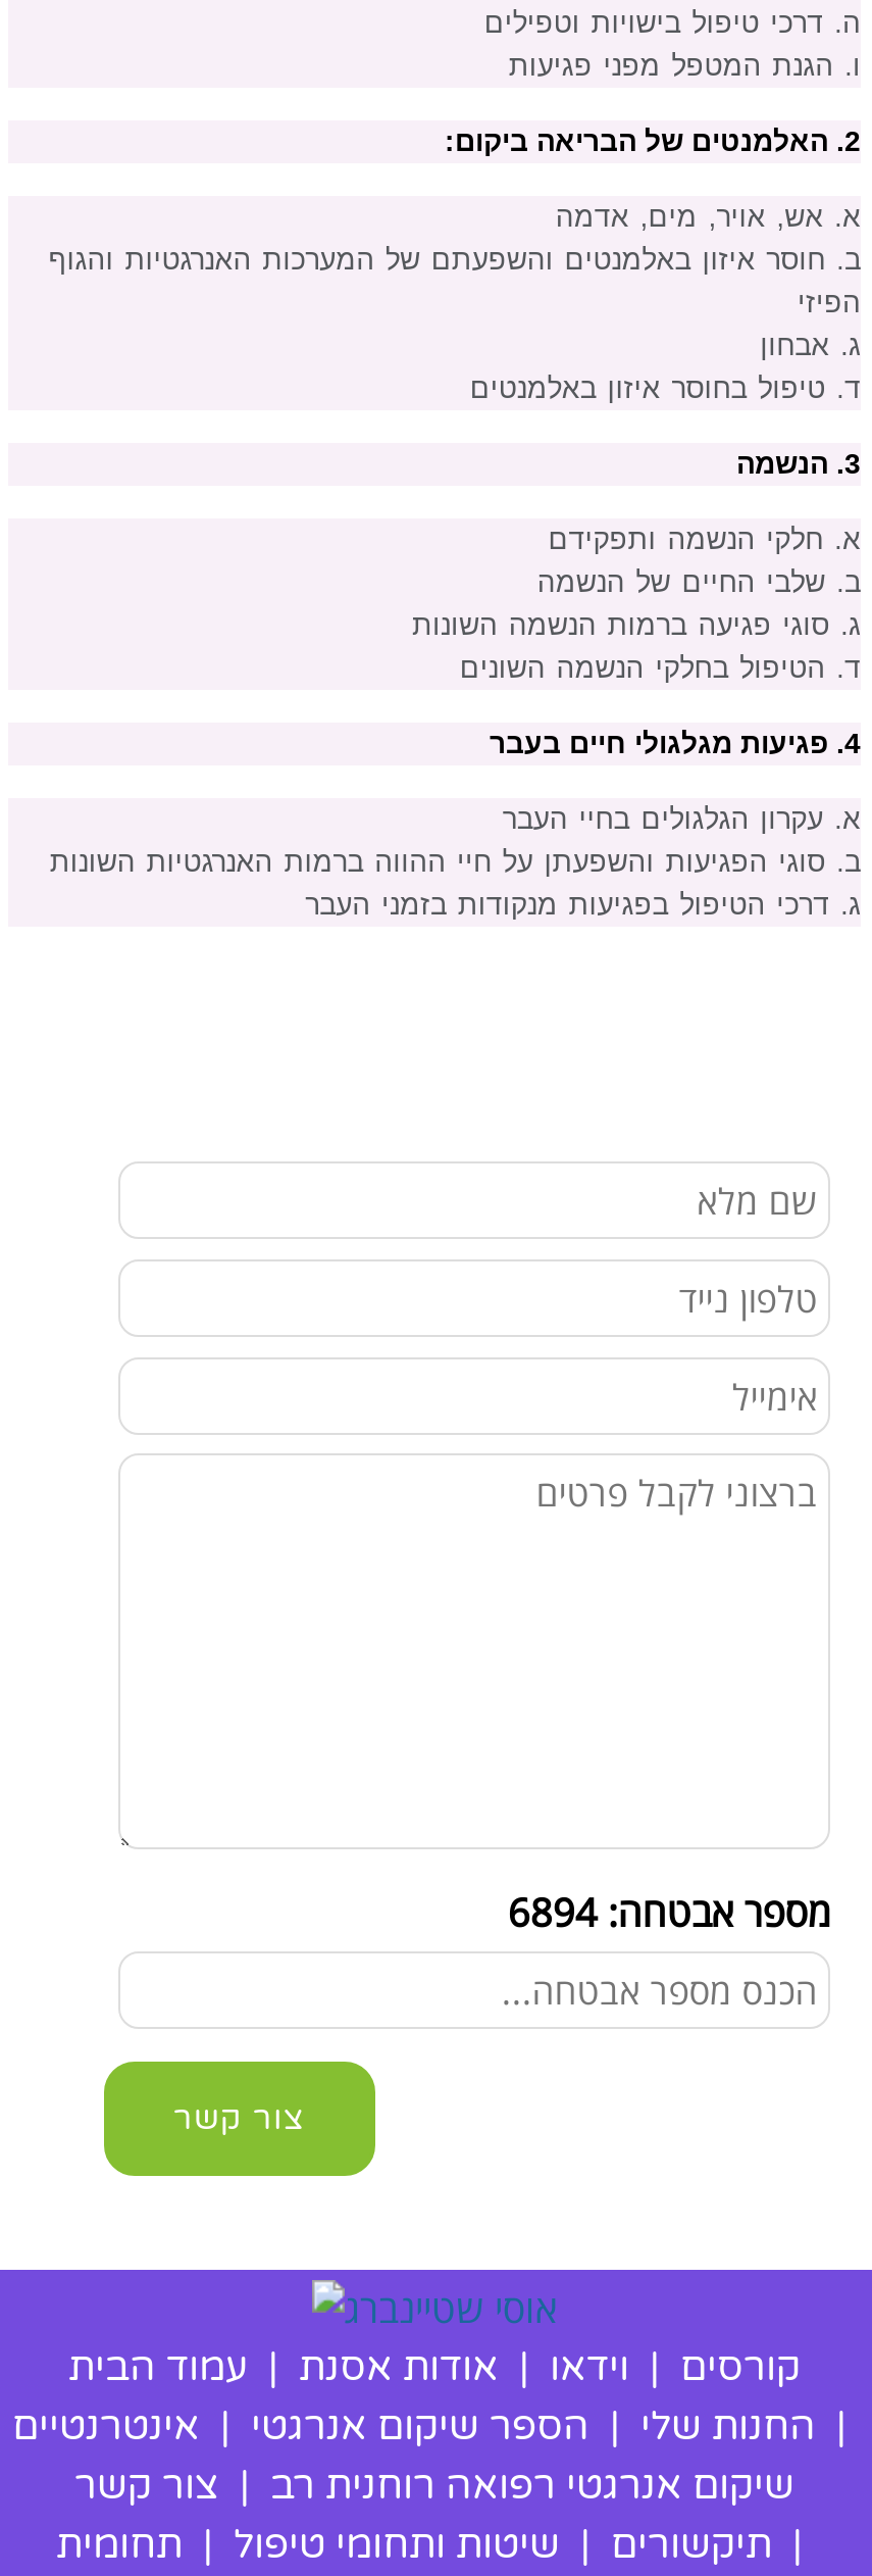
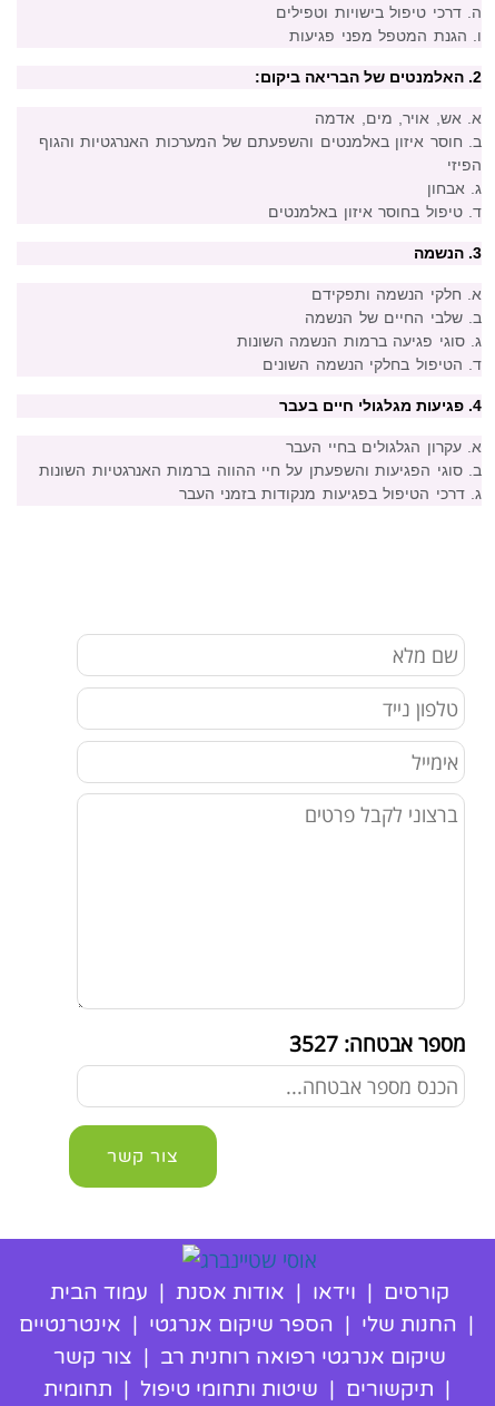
- מספר אבטחה: 6894
+ מספר אבטחה: 3527
